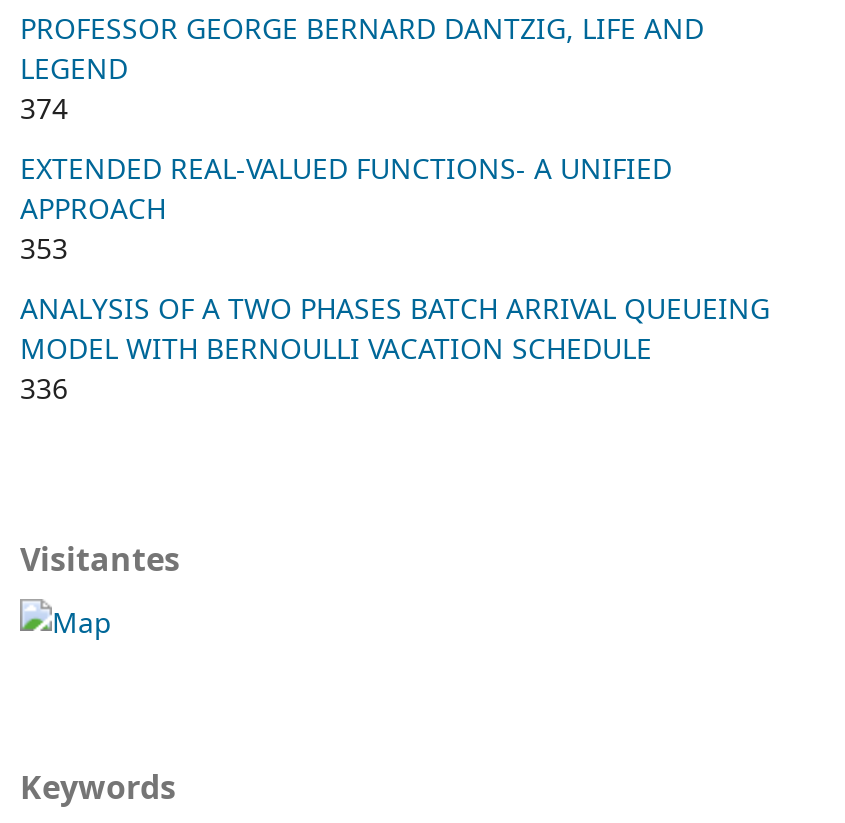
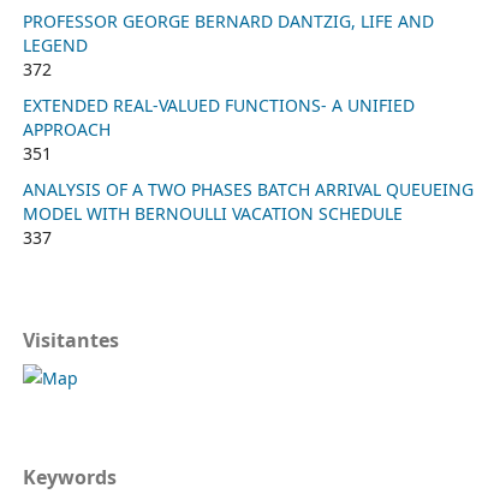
- 374
+ 372

- 353
+ 351

- 336
+ 337
